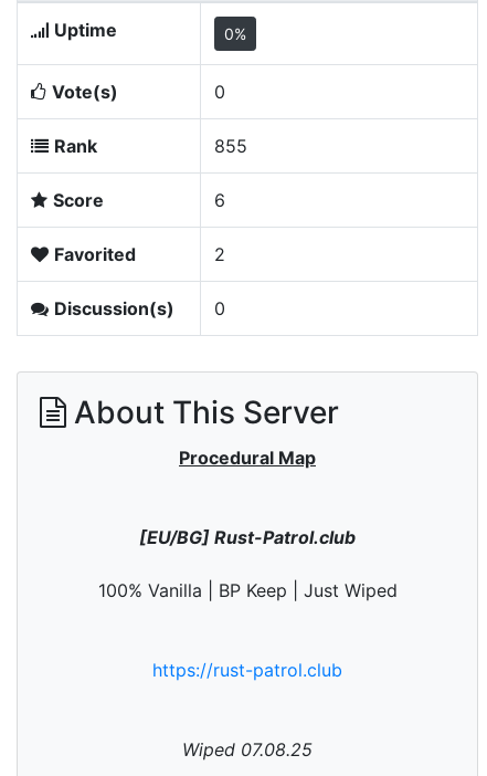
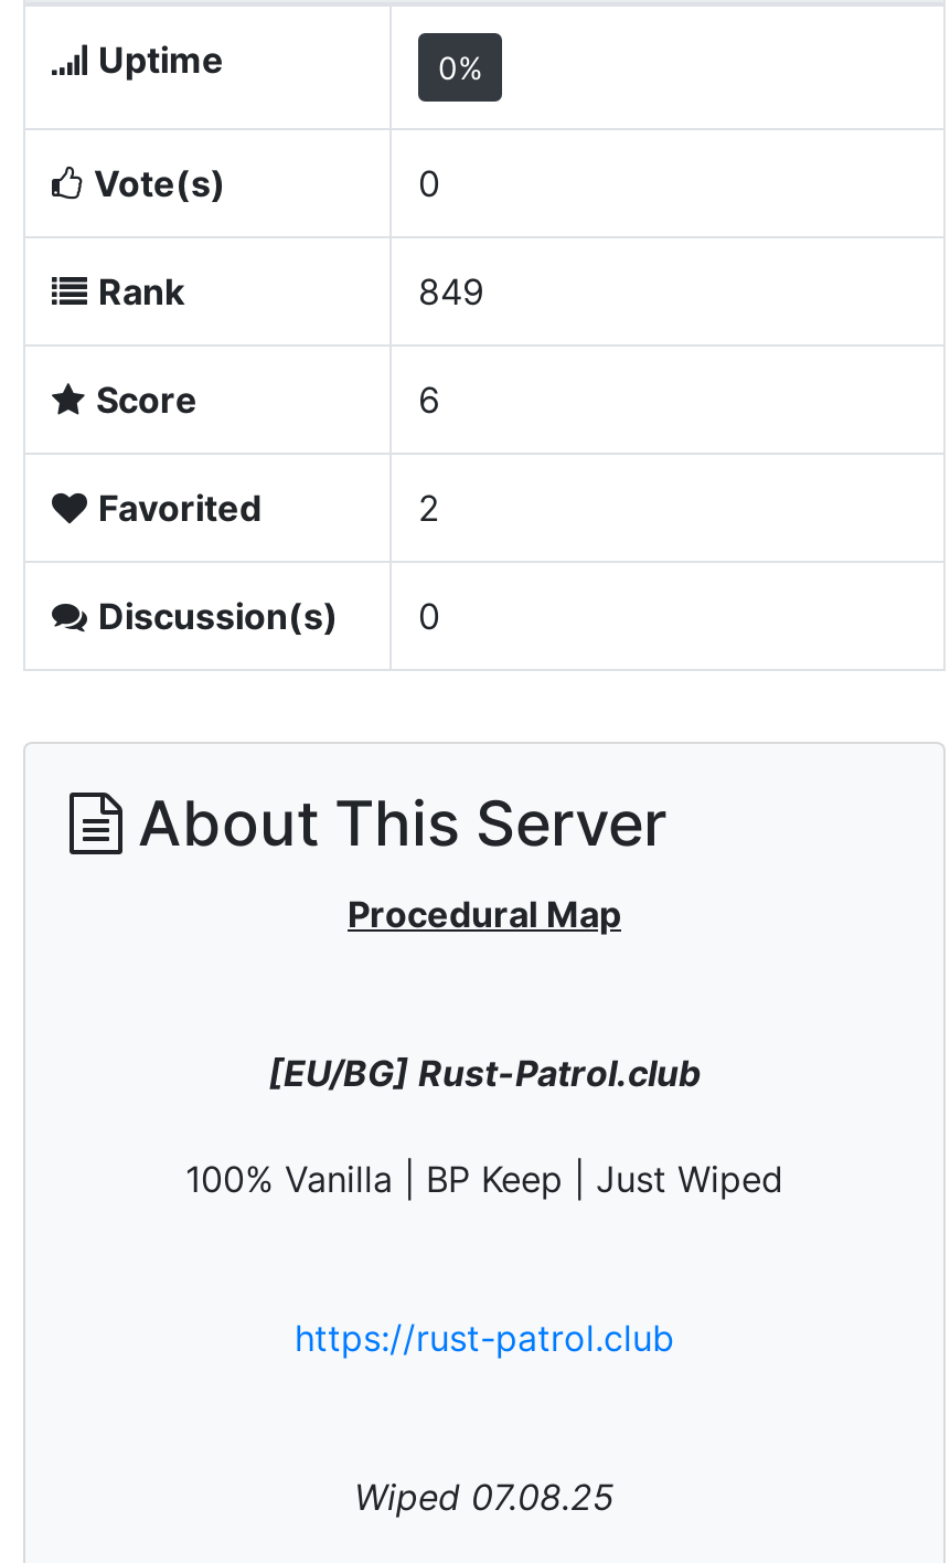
- 855
+ 849
